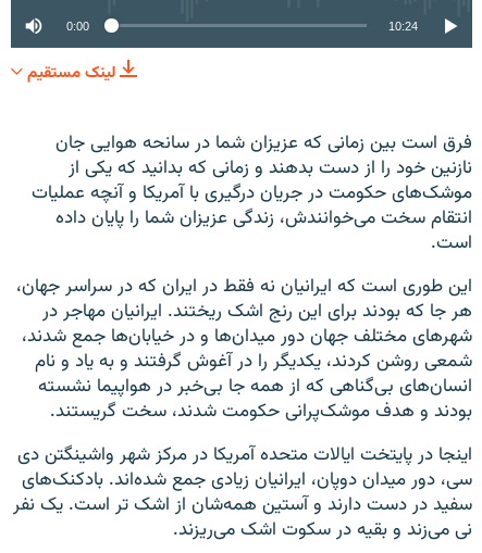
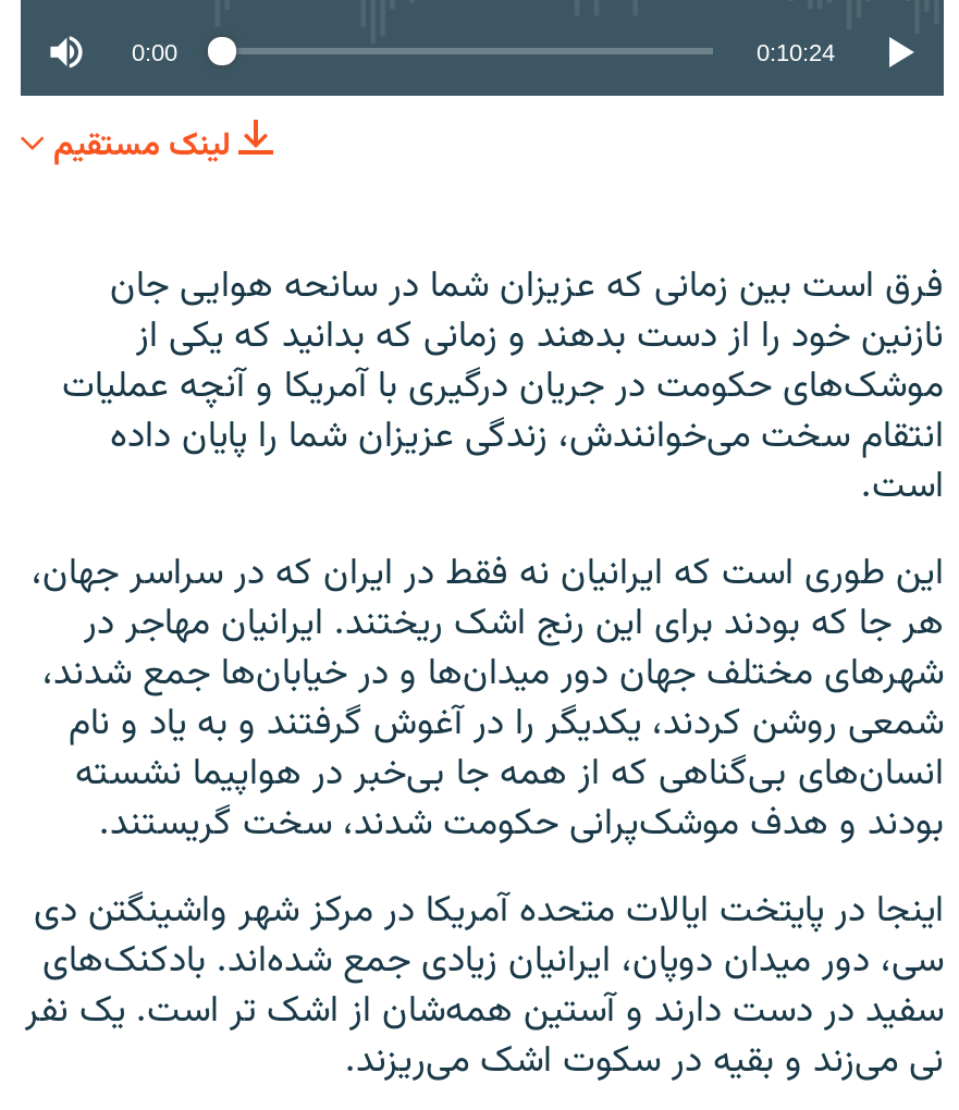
- 10:24
+ 0:10:24
